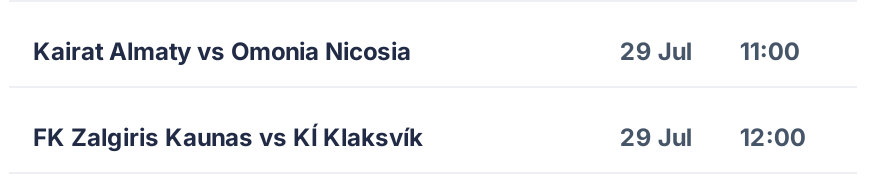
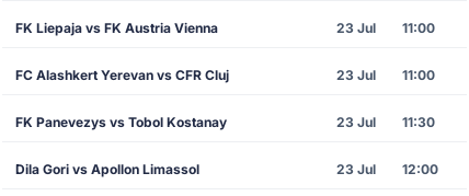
- Kairat Almaty vs Omonia Nicosia
- 29 Jul
+ FK Liepaja vs FK Austria Vienna
+ 23 Jul

- FK Zalgiris Kaunas vs KÍ Klaksvík
- 29 Jul
+ FC Alashkert Yerevan vs CFR Cluj
+ 23 Jul
+ 11:00
+ FK Panevezys vs Tobol Kostanay
+ 23 Jul
+ 11:30
+ Dila Gori vs Apollon Limassol
+ 23 Jul
